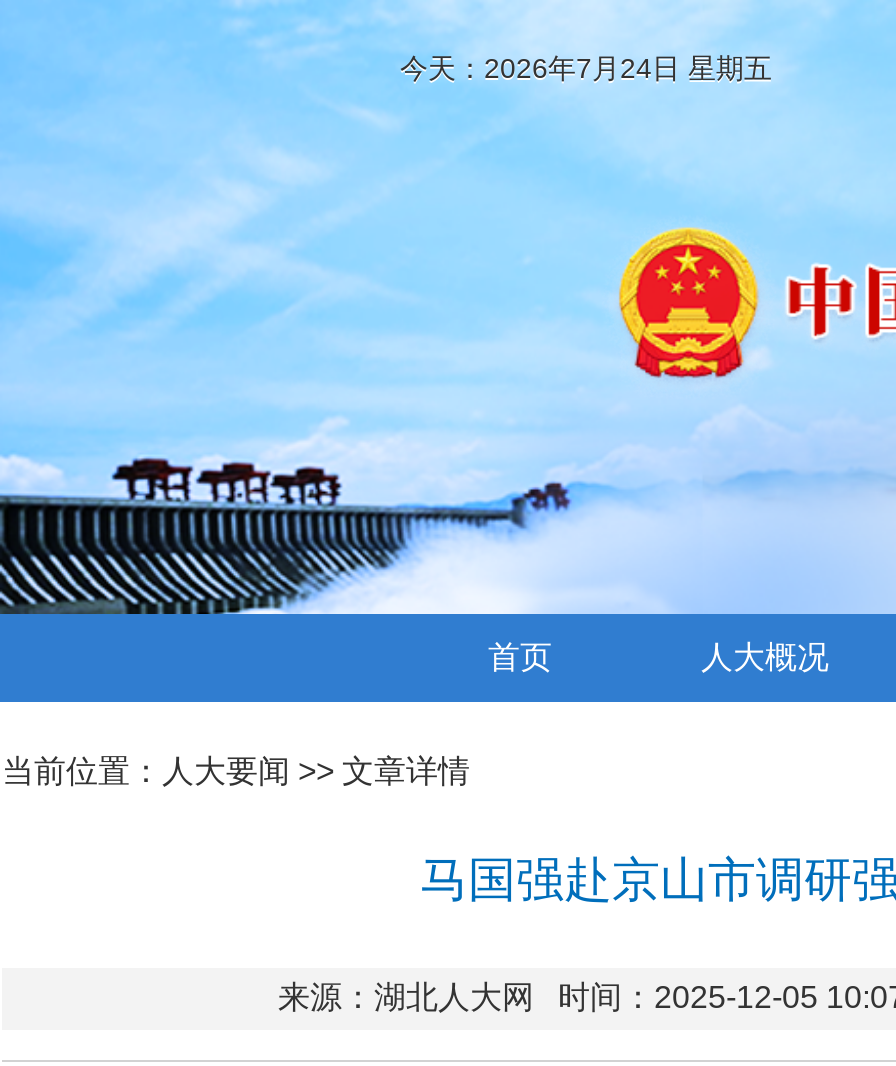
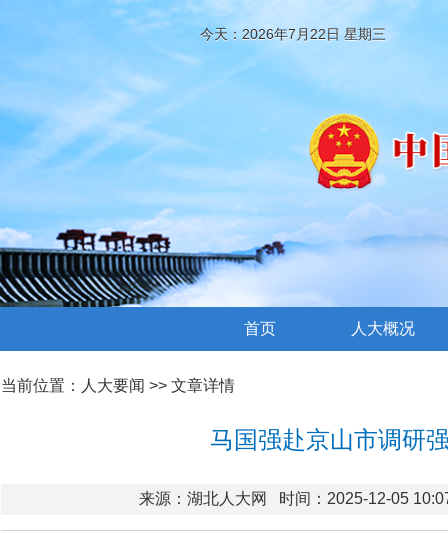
- 今天：2026年7月24日 星期五
+ 今天：2026年7月22日 星期三
